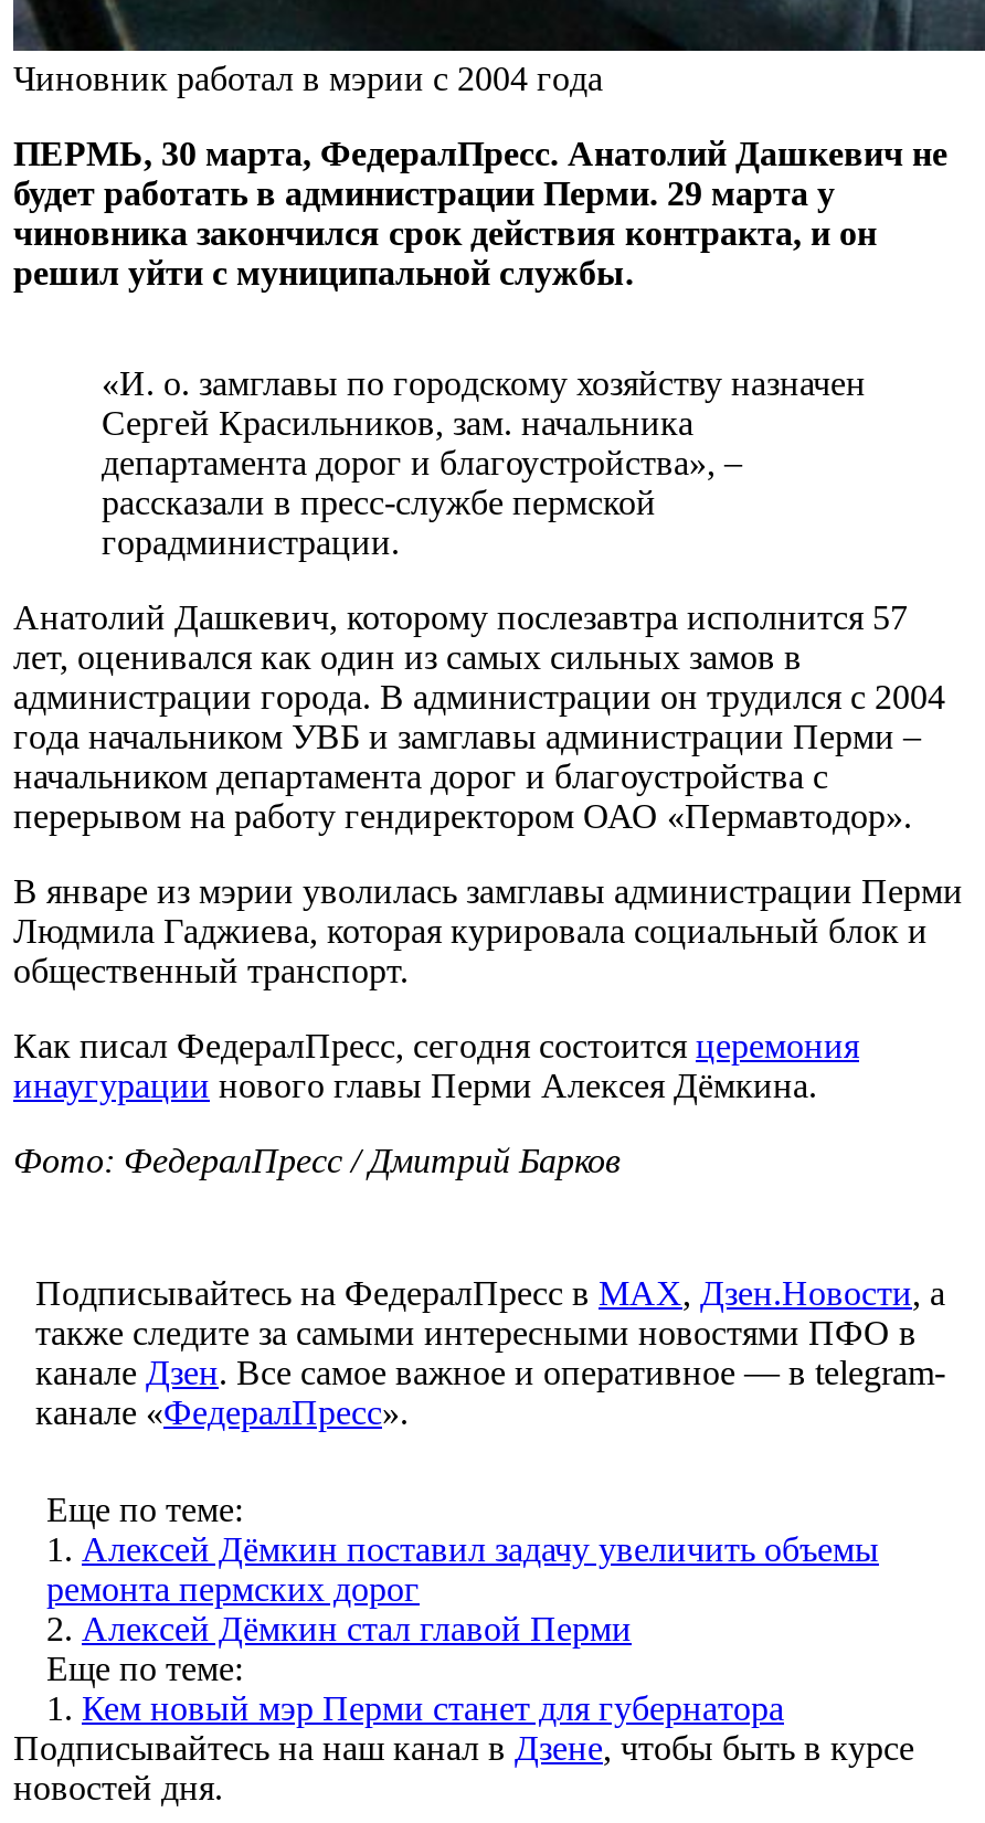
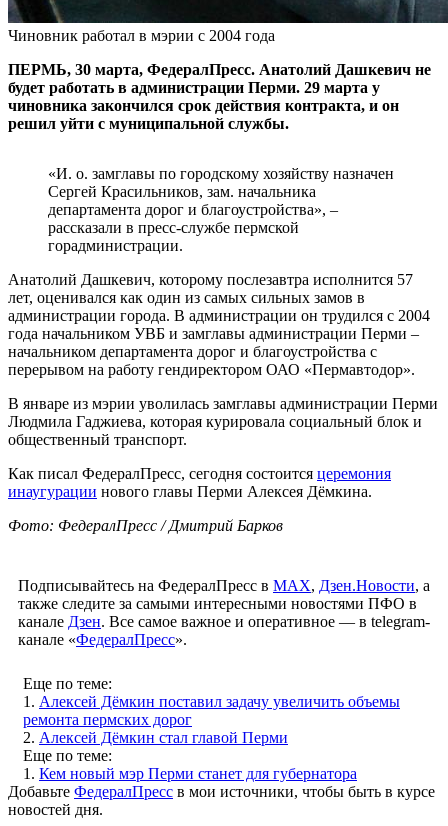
- Подписывайтесь на наш канал в Дзене, чтобы быть в курсе
+ Добавьте ФедералПресс в мои источники, чтобы быть в курсе
